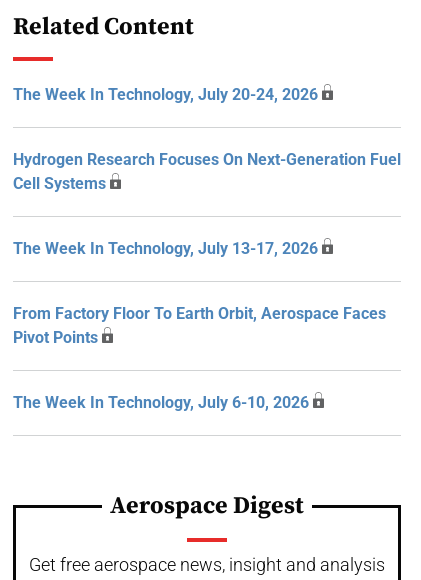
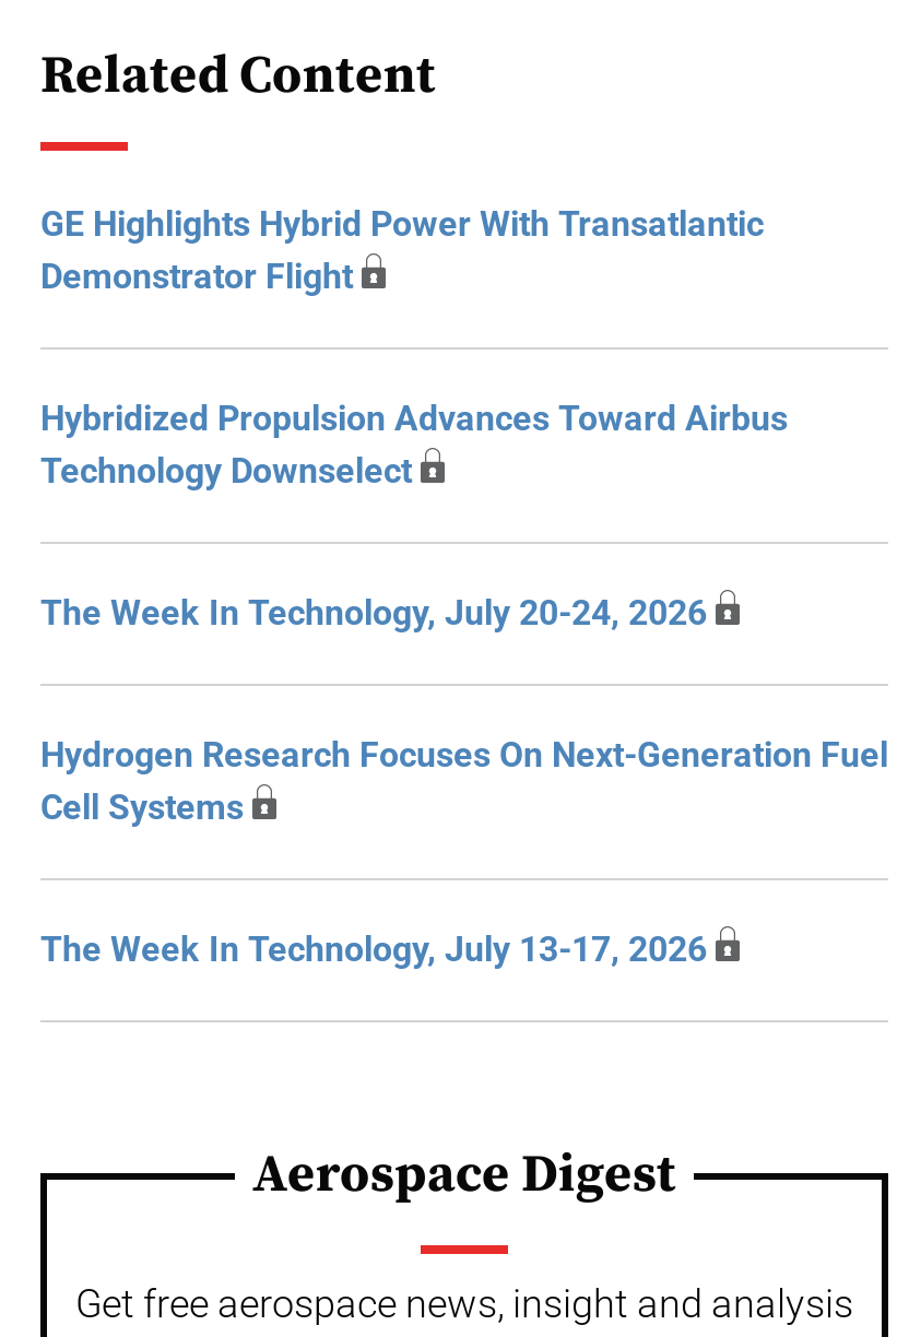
+ GE Highlights Hybrid Power With Transatlantic
+ Demonstrator Flight
+ Hybridized Propulsion Advances Toward Airbus
+ Technology Downselect

moved down: The Week In Technology, July 20-24, 2026 | Hydrogen Research Focuses On Next-Generation Fuel | Cell Systems | The Week In Technology, July 13-17, 2026

- From Factory Floor To Earth Orbit, Aerospace Faces
- Pivot Points
- The Week In Technology, July 6-10, 2026
